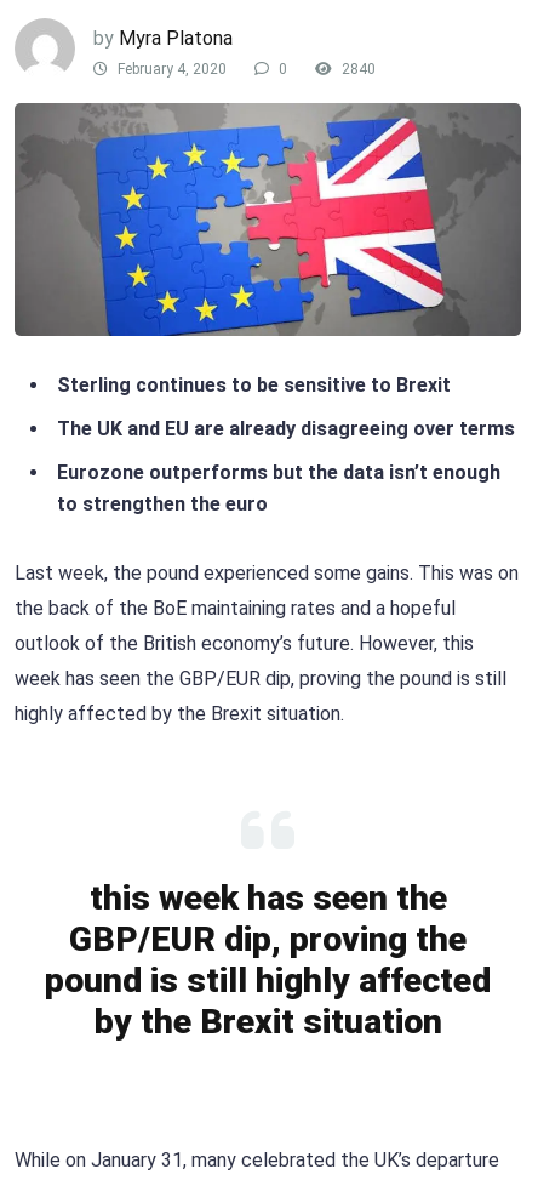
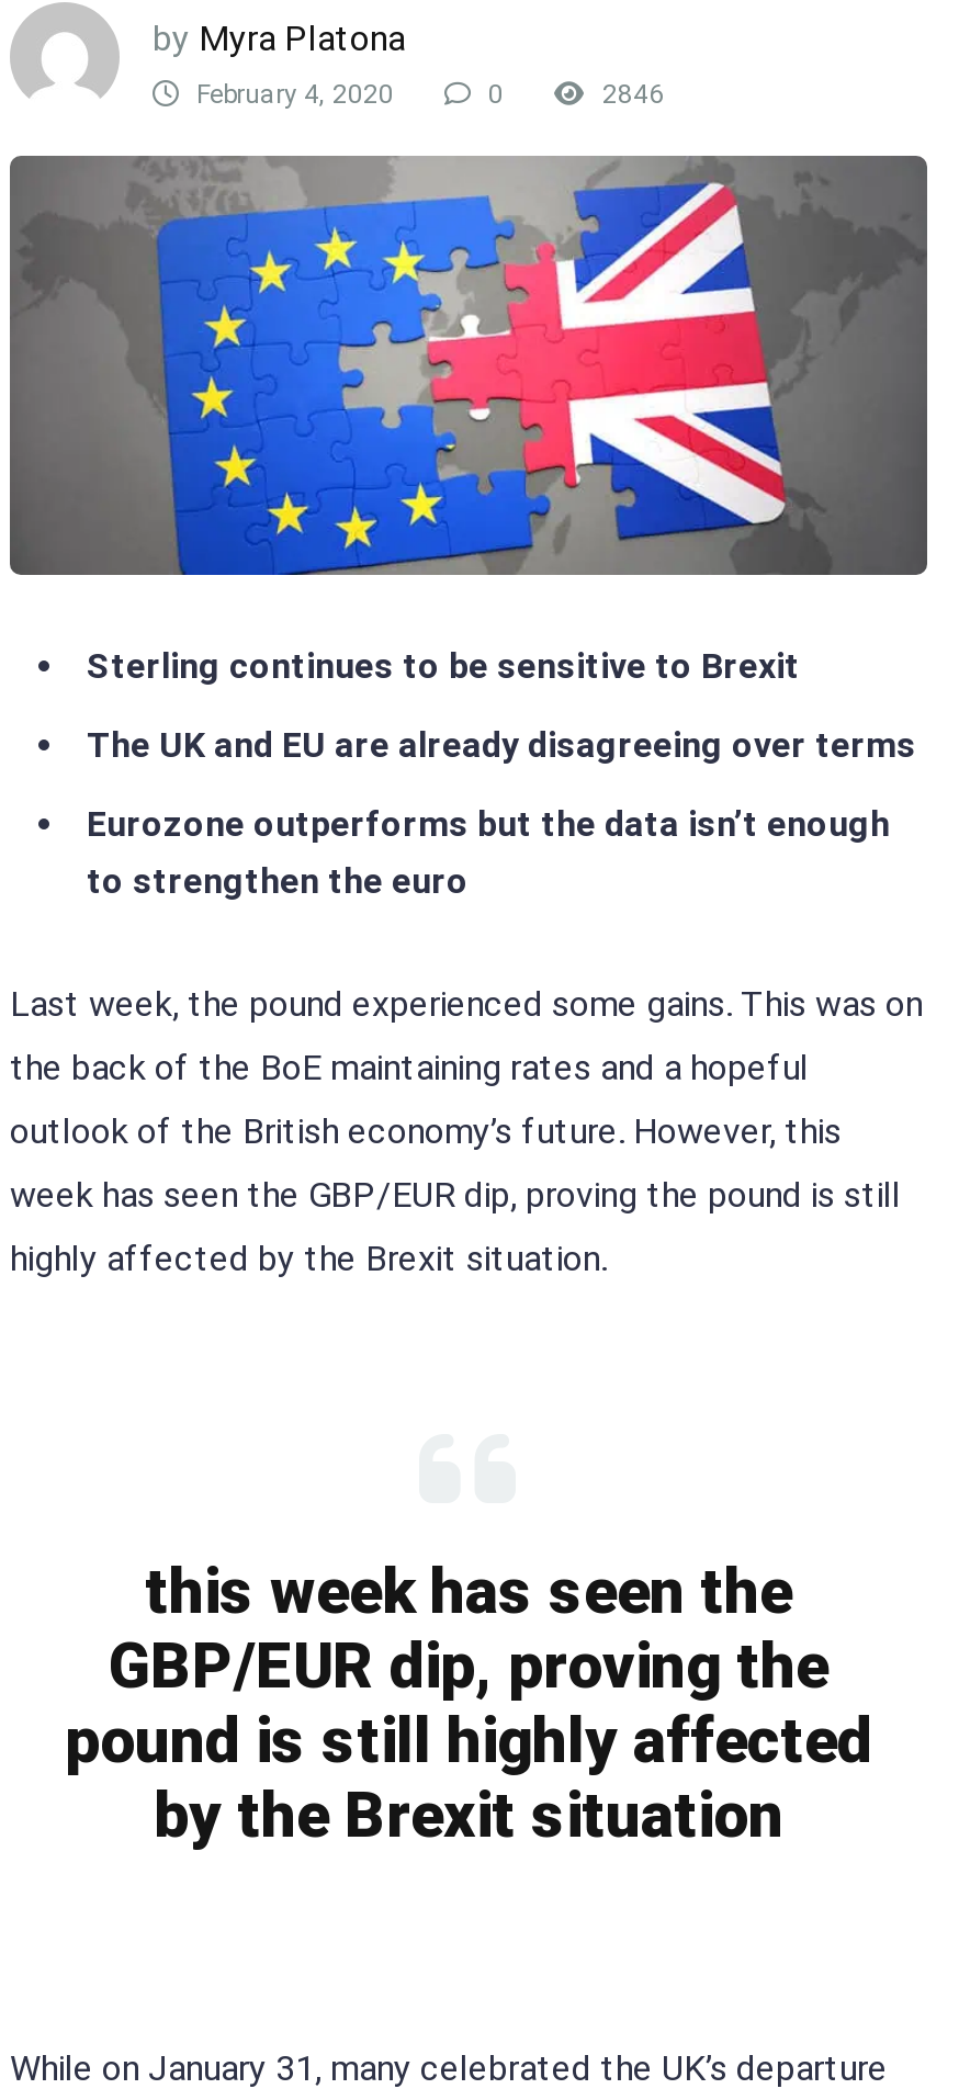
- 2840
+ 2846
